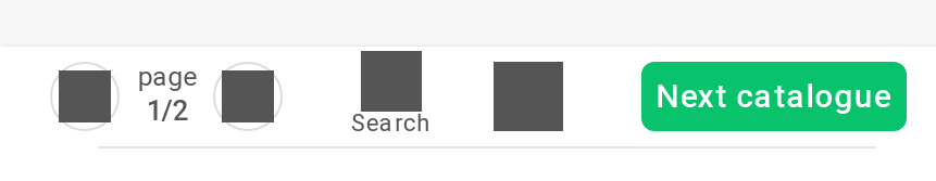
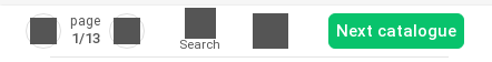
- 1/2
+ 1/13
